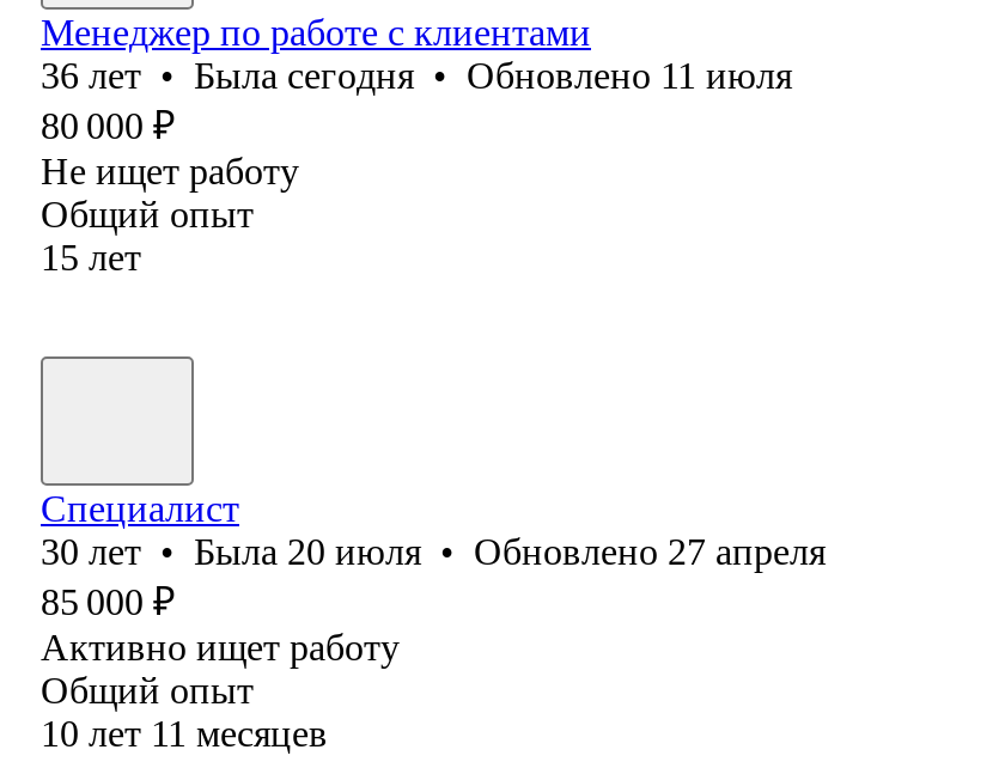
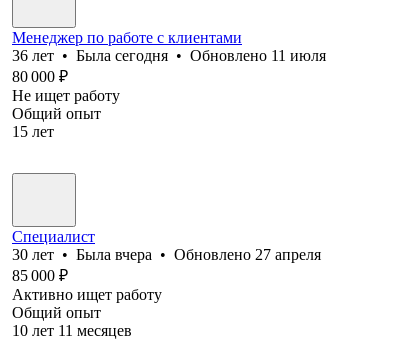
- 30 лет • Была 20 июля • Обновлено 27 апреля
+ 30 лет • Была вчера • Обновлено 27 апреля
